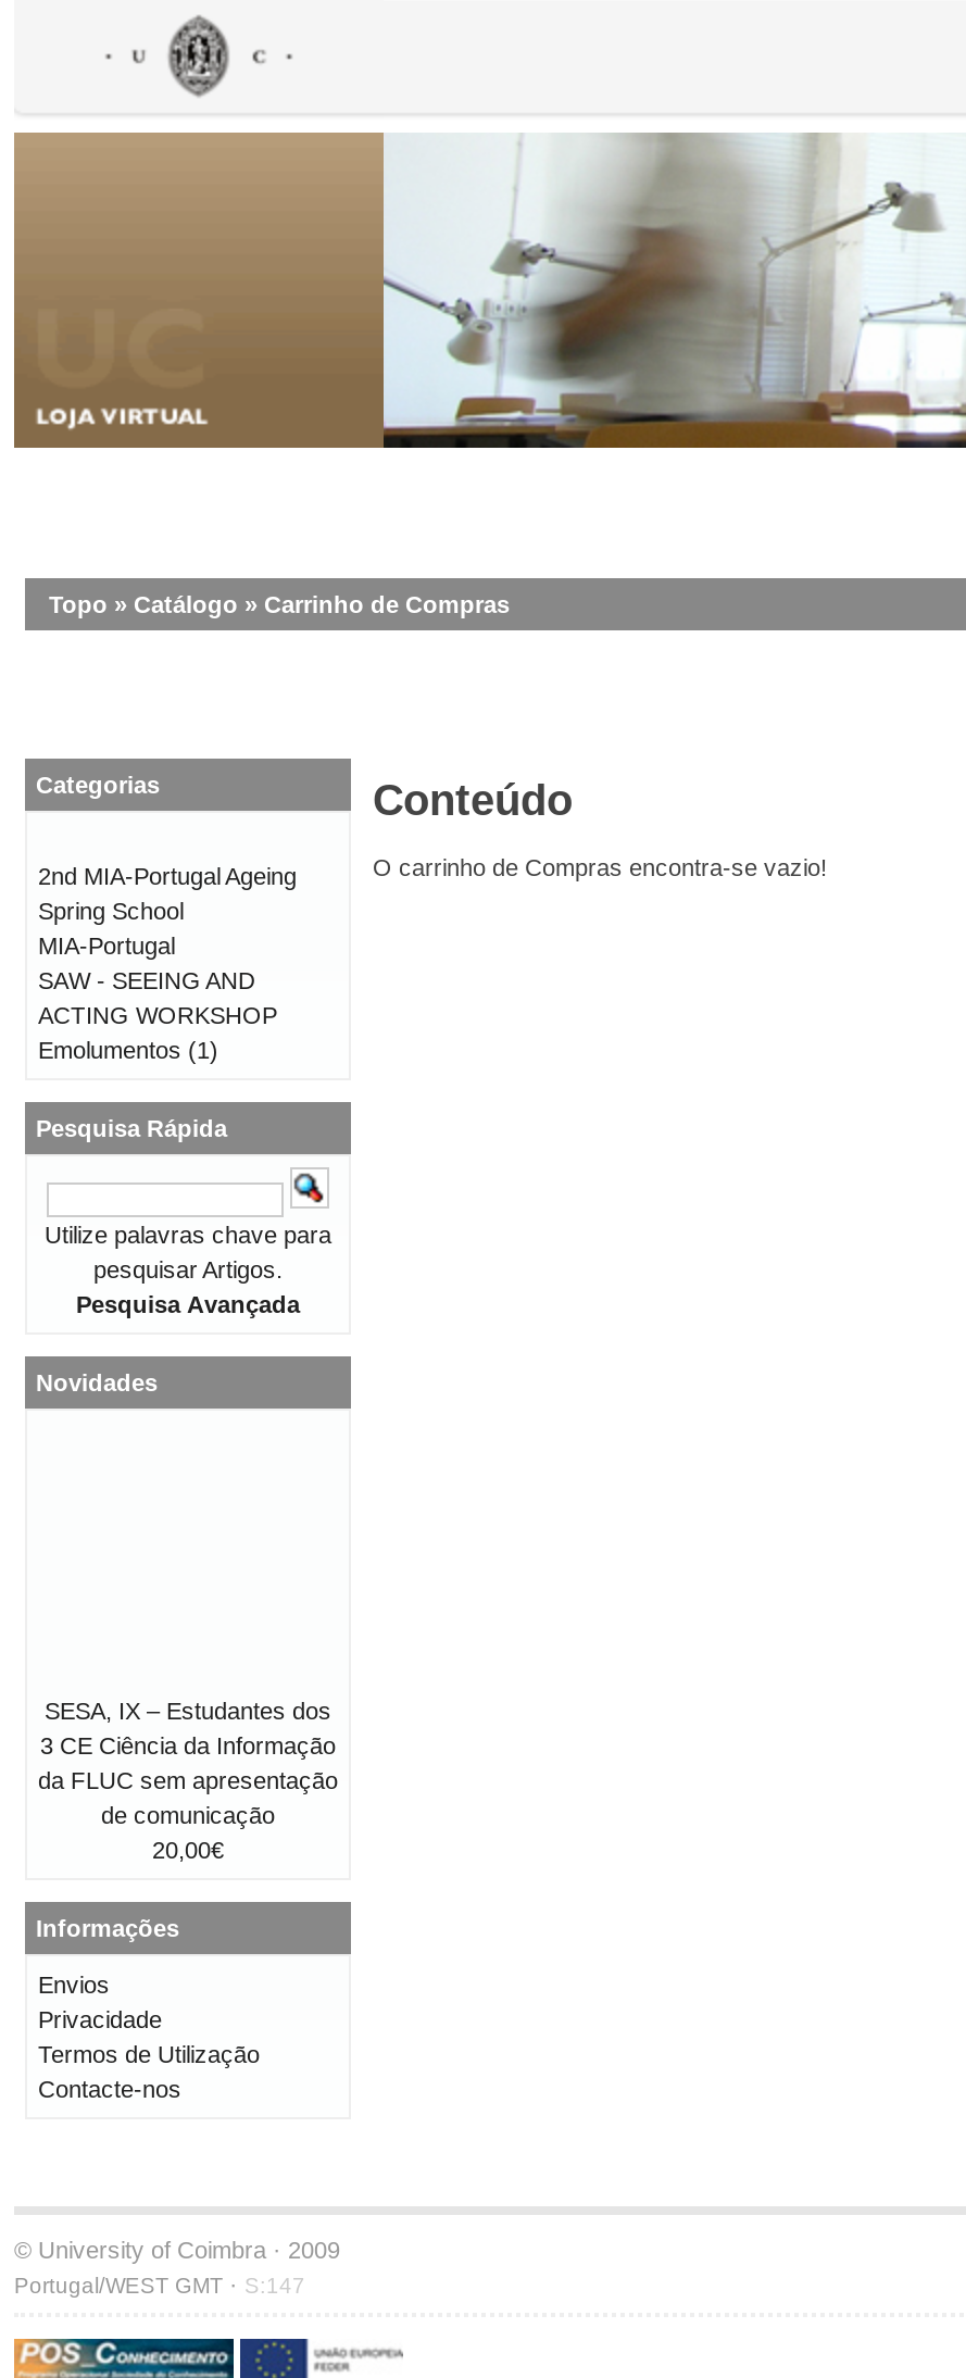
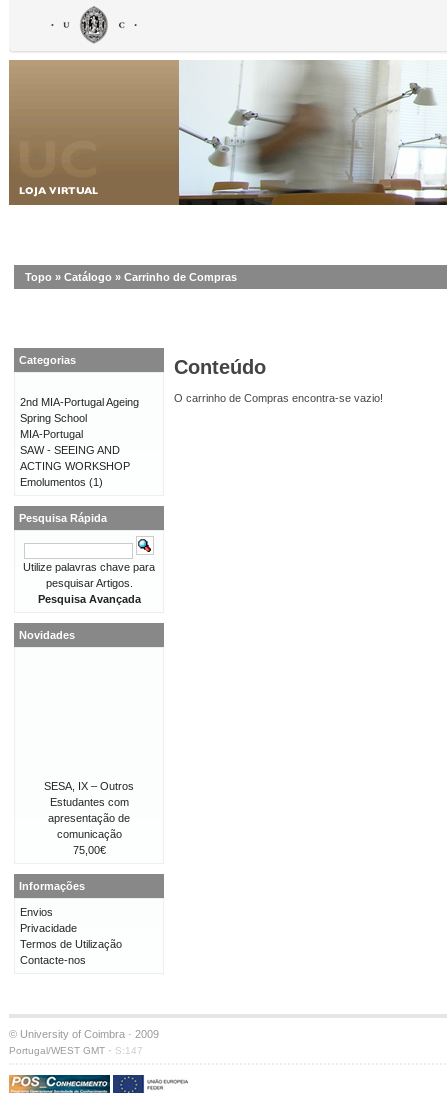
- SESA, IX – Estudantes dos
- 3 CE Ciência da Informação
- da FLUC sem apresentação
- de comunicação
- 20,00€
+ SESA, IX – Outros
+ Estudantes com
+ apresentação de
+ comunicação
+ 75,00€
